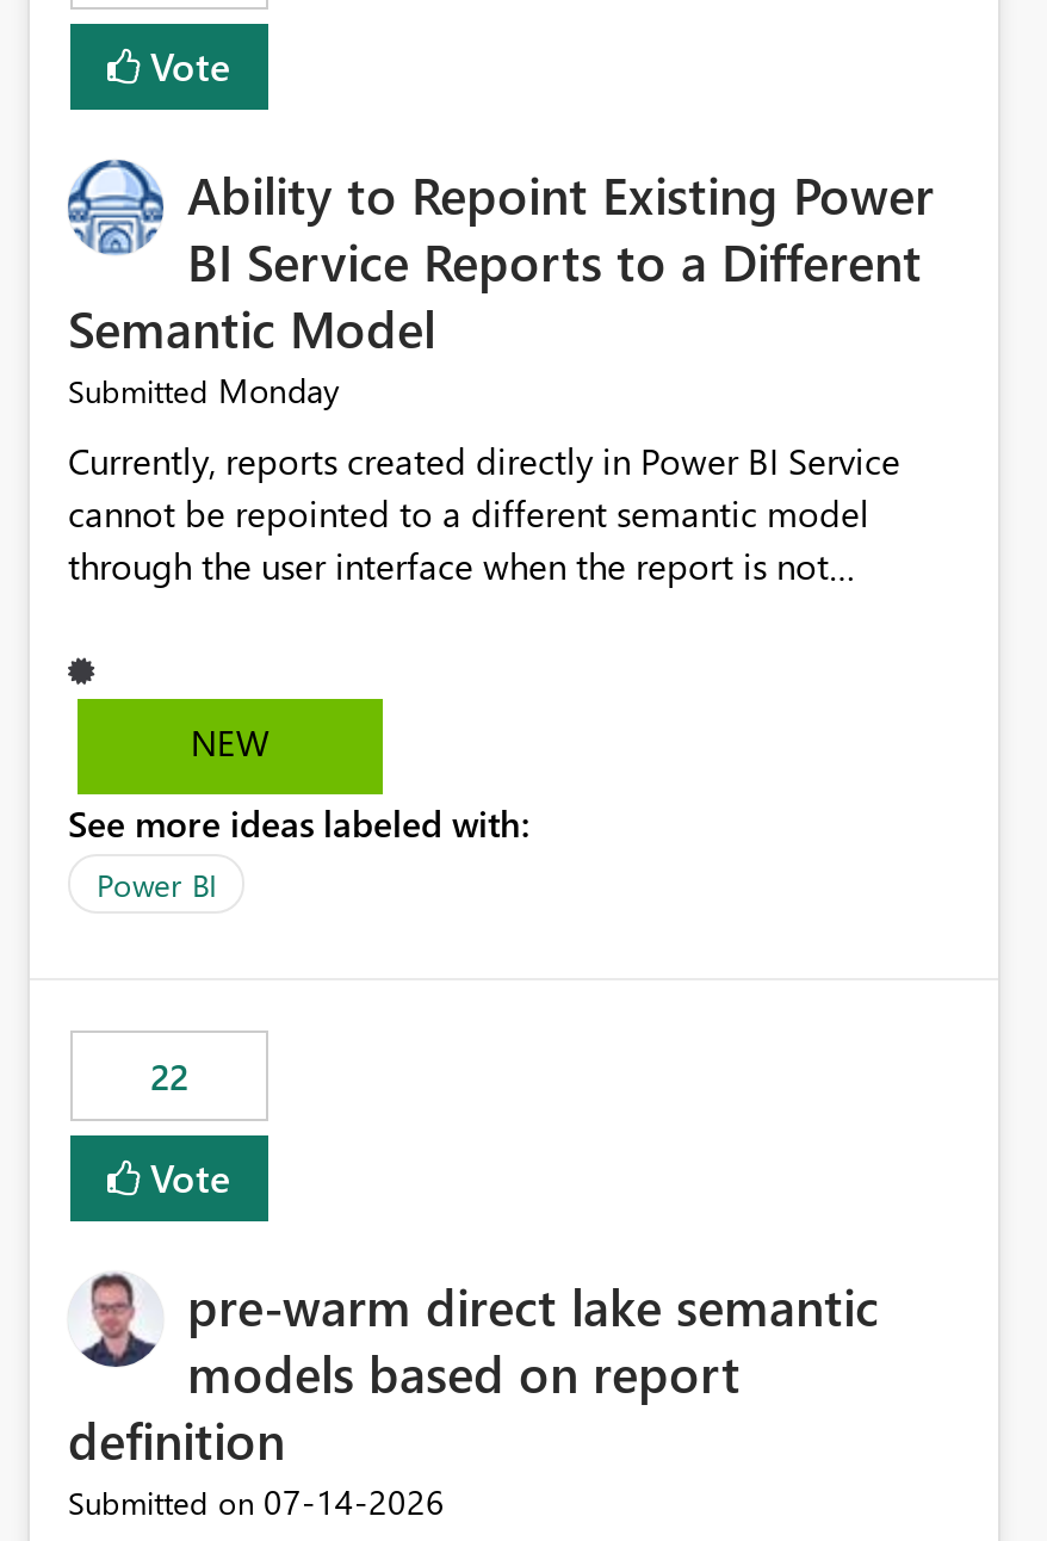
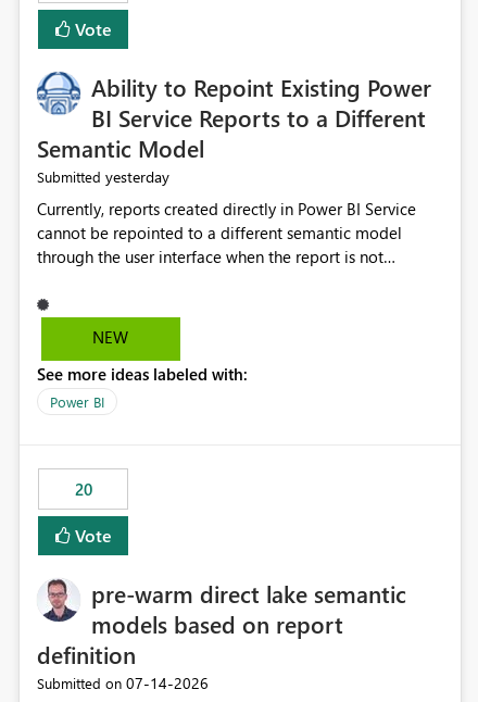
- Submitted Monday
+ Submitted yesterday

- 22
+ 20
